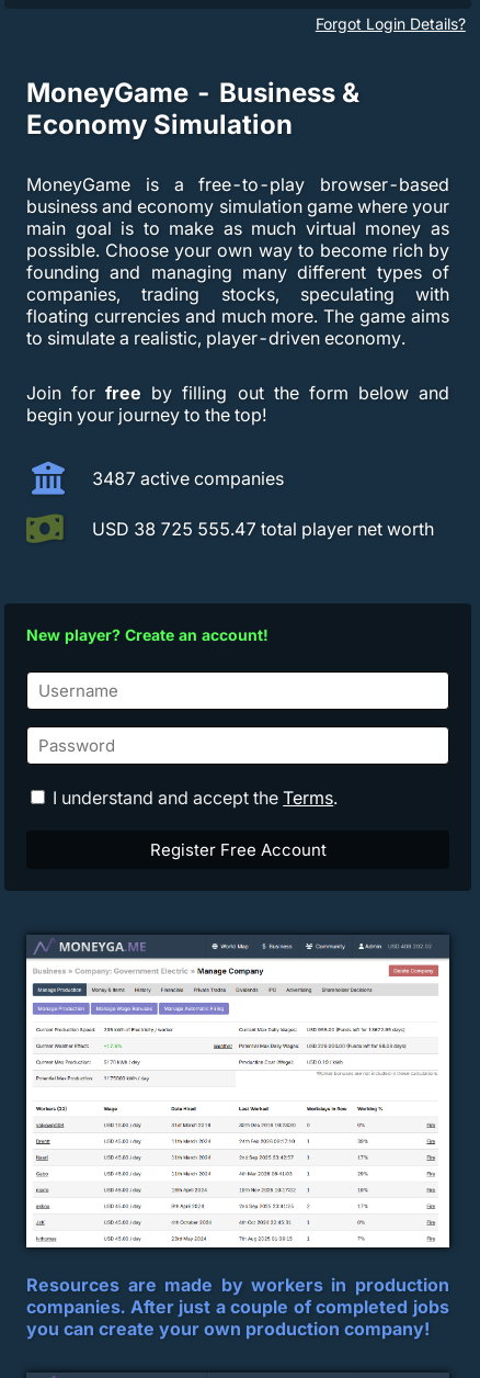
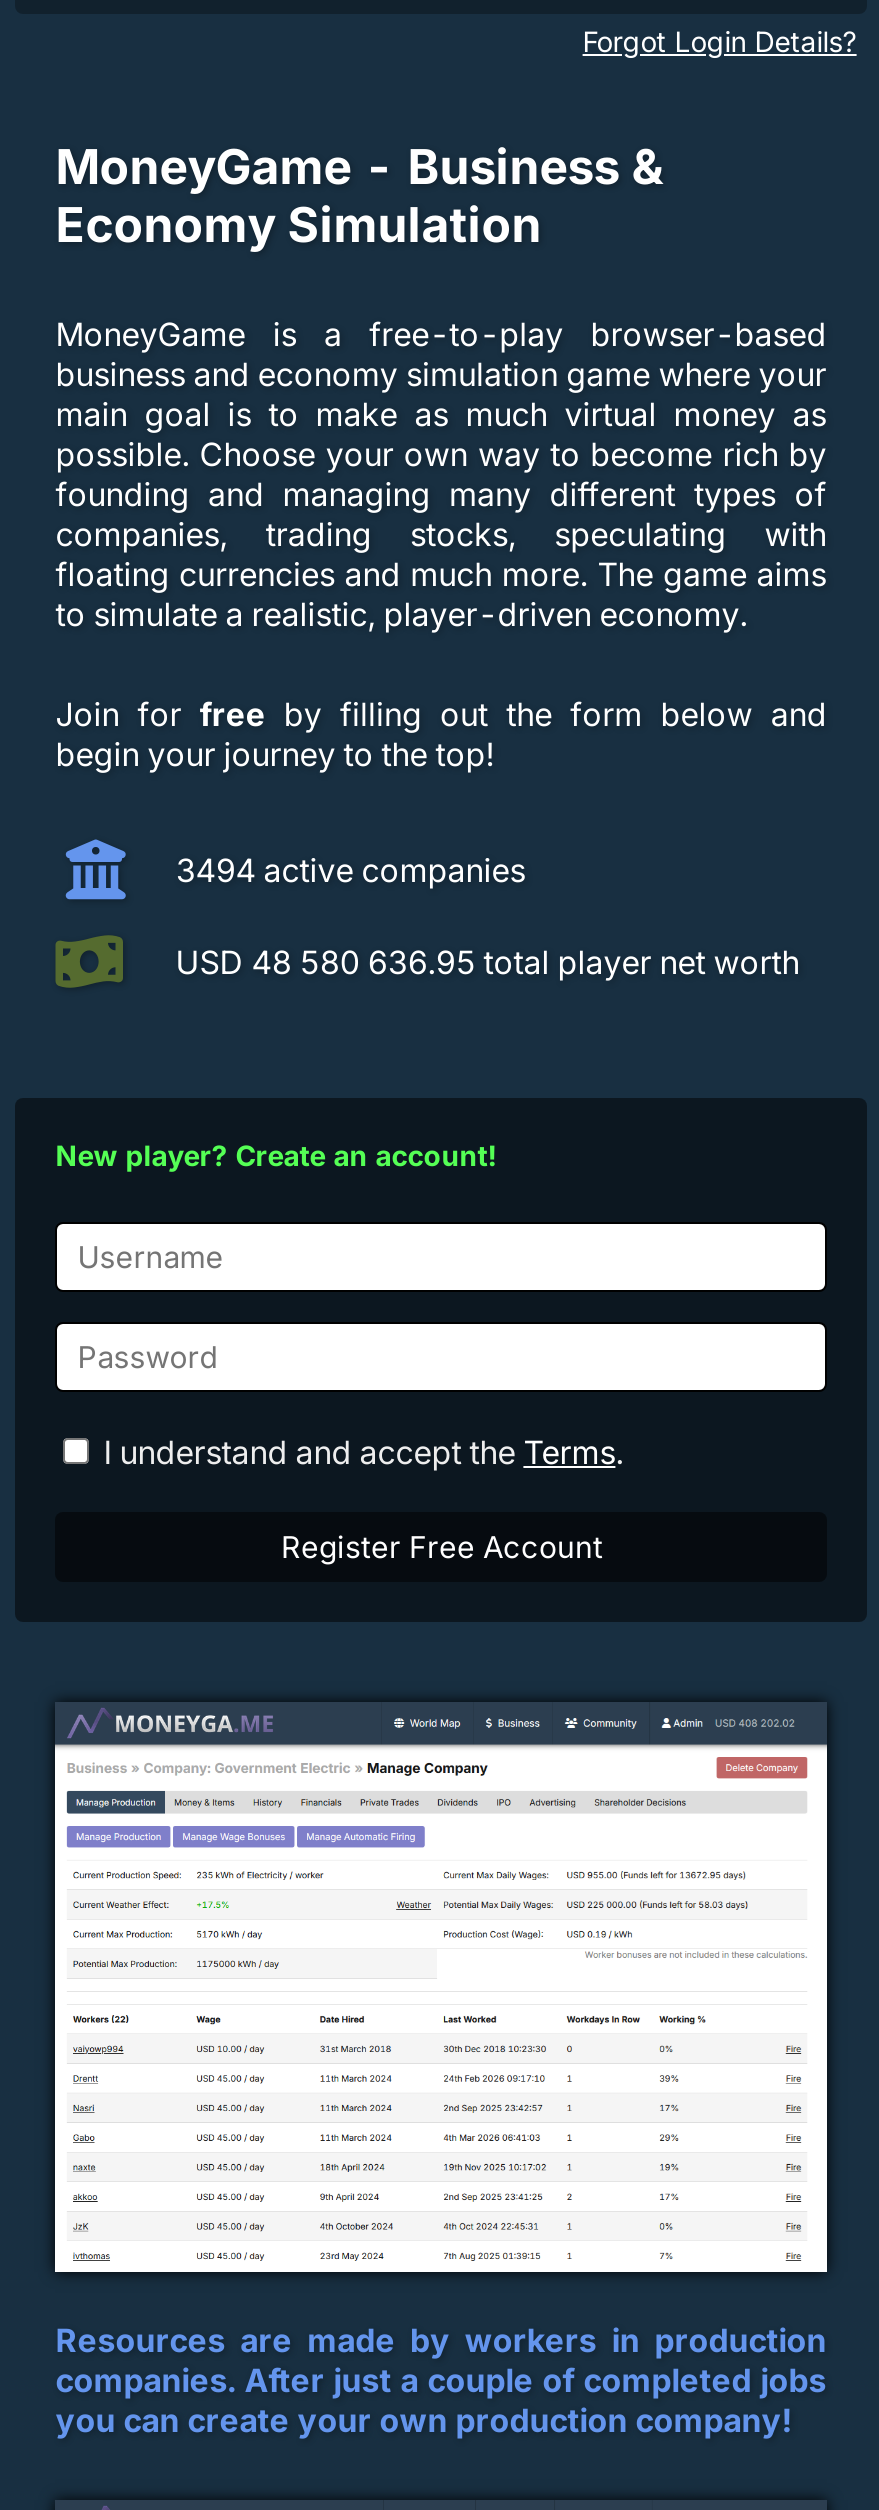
- 3487 active companies
+ 3494 active companies

- USD 38 725 555.47 total player net worth
+ USD 48 580 636.95 total player net worth
